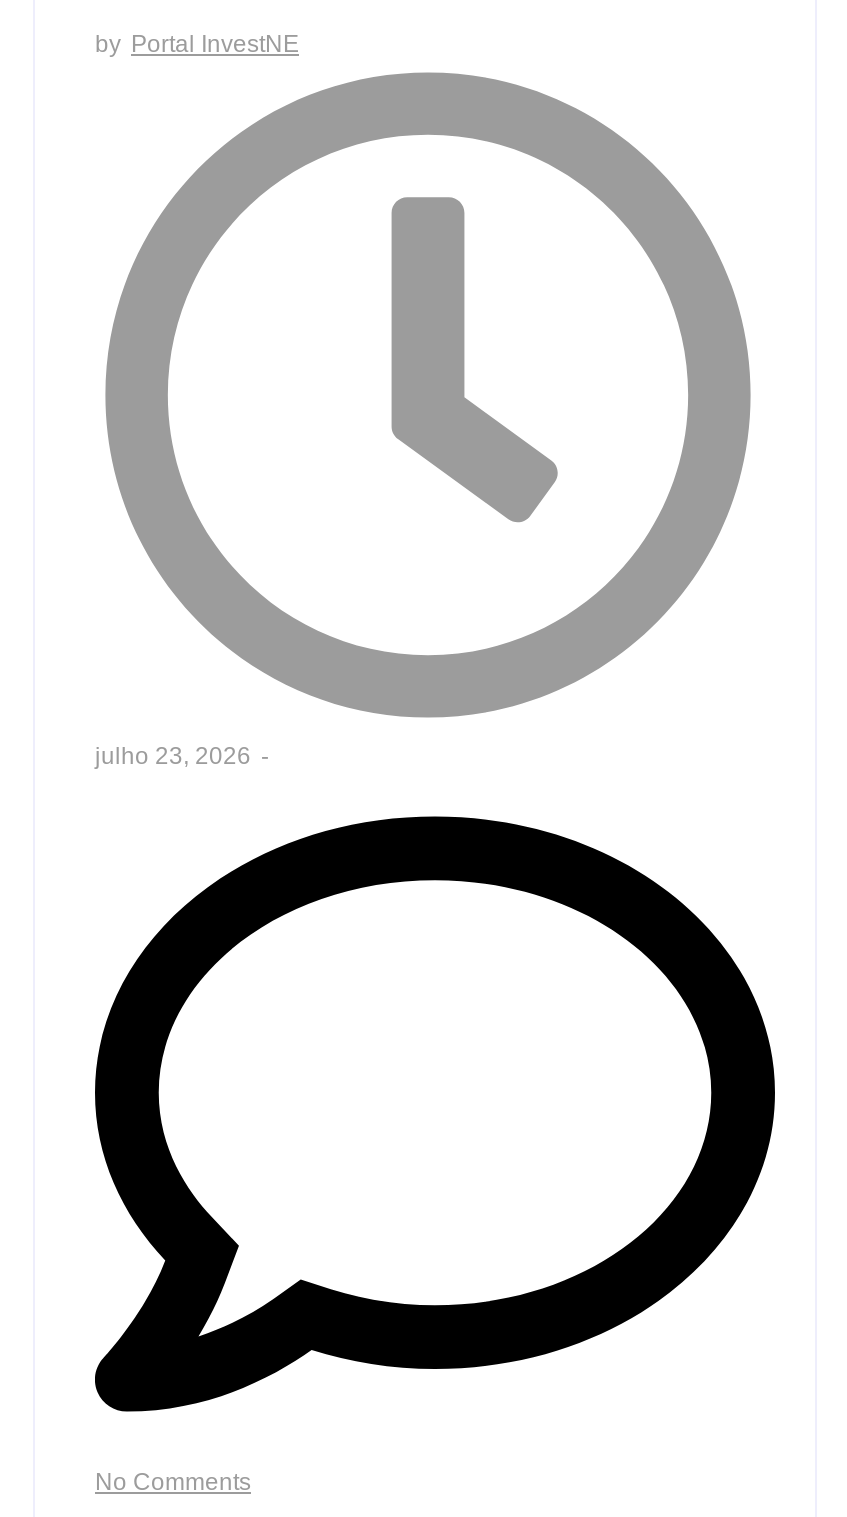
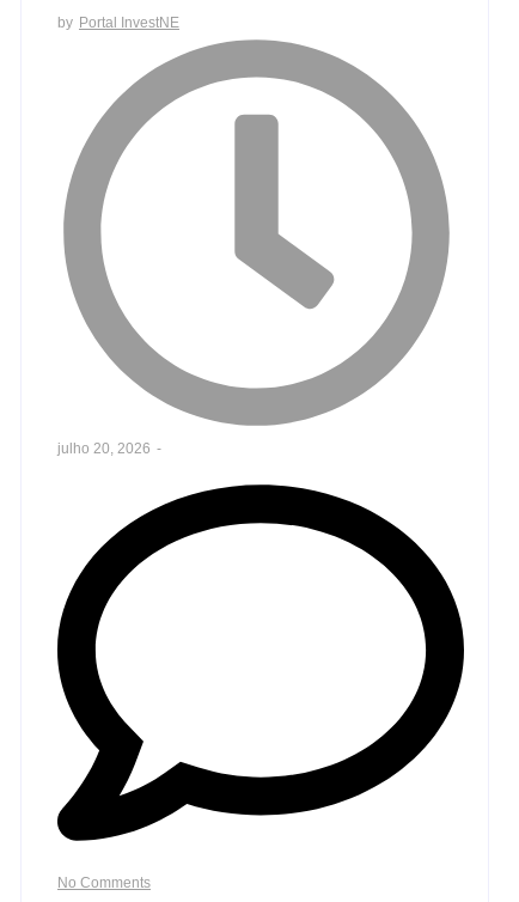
- julho 23, 2026 -
+ julho 20, 2026 -
